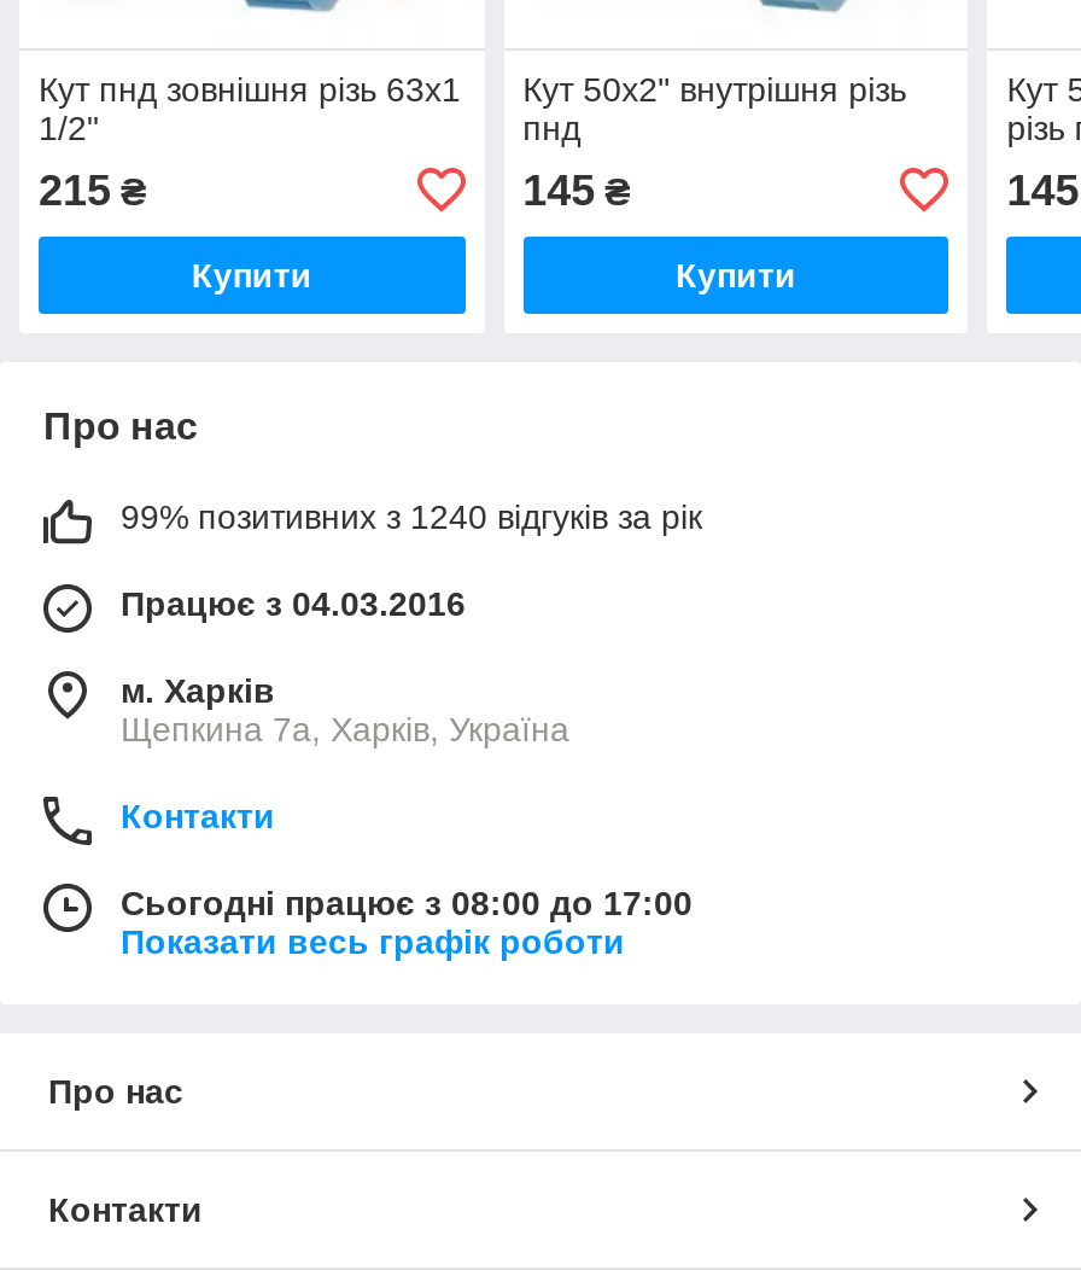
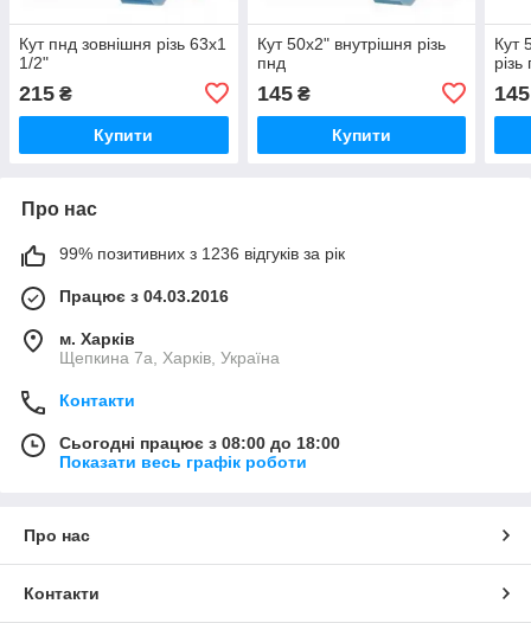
- 99% позитивних з 1240 відгуків за рік
+ 99% позитивних з 1236 відгуків за рік

- Сьогодні працює з 08:00 до 17:00
+ Сьогодні працює з 08:00 до 18:00
